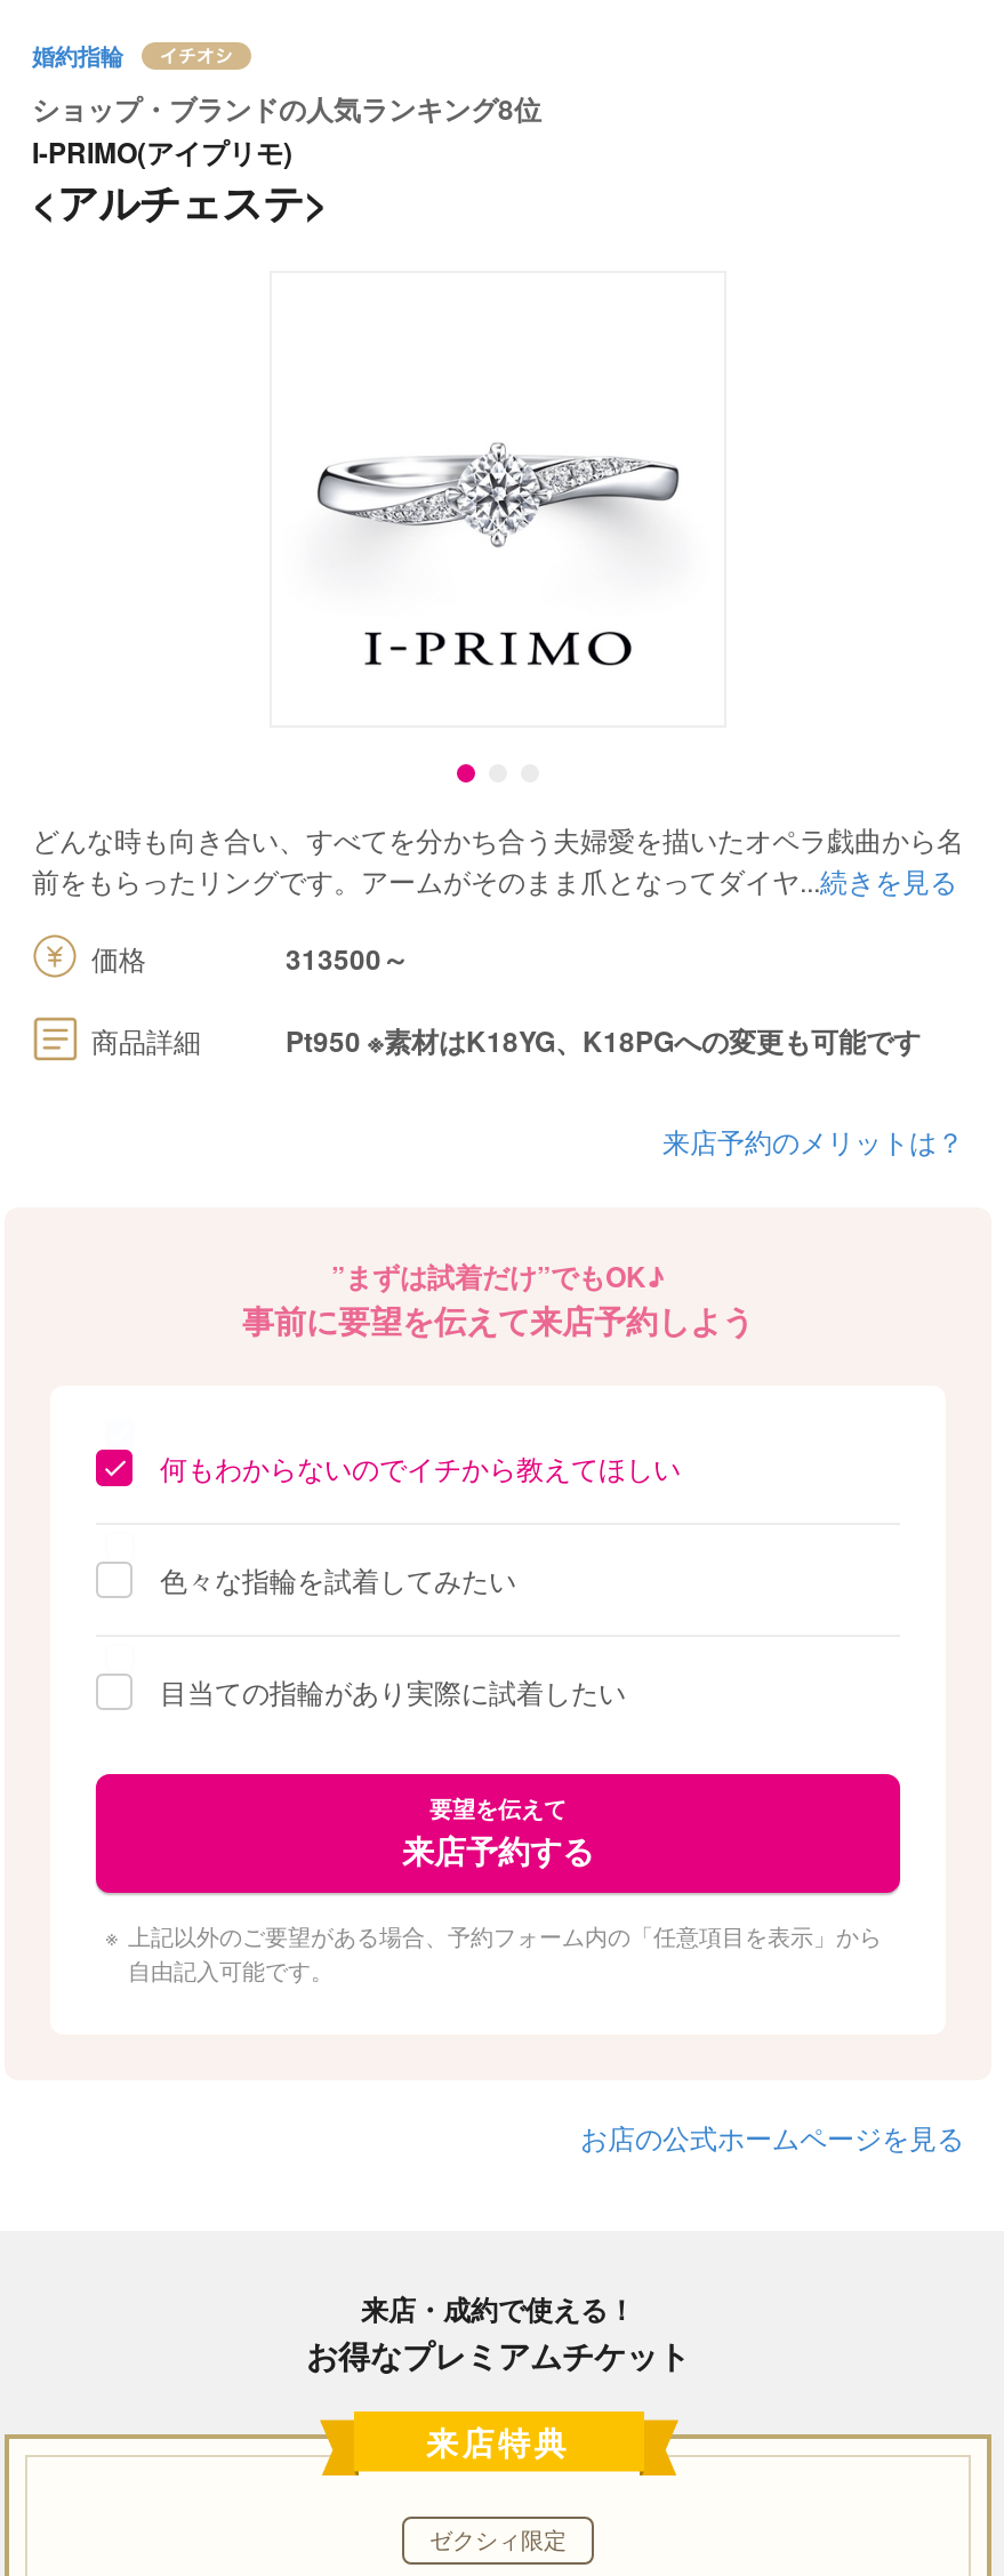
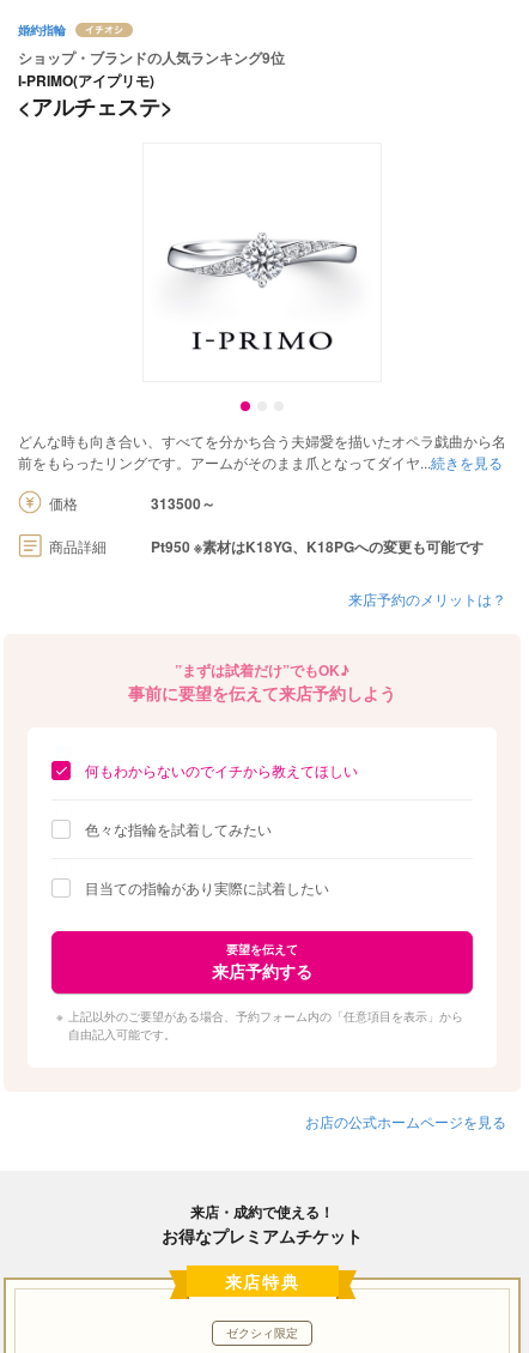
- ショップ・ブランドの人気ランキング8位
+ ショップ・ブランドの人気ランキング9位
